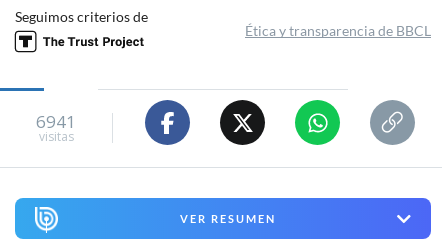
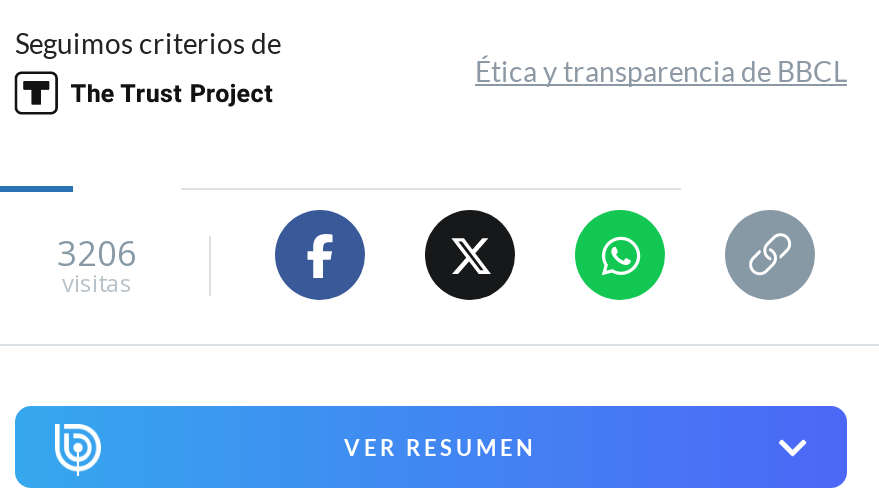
- 6941
+ 3206
